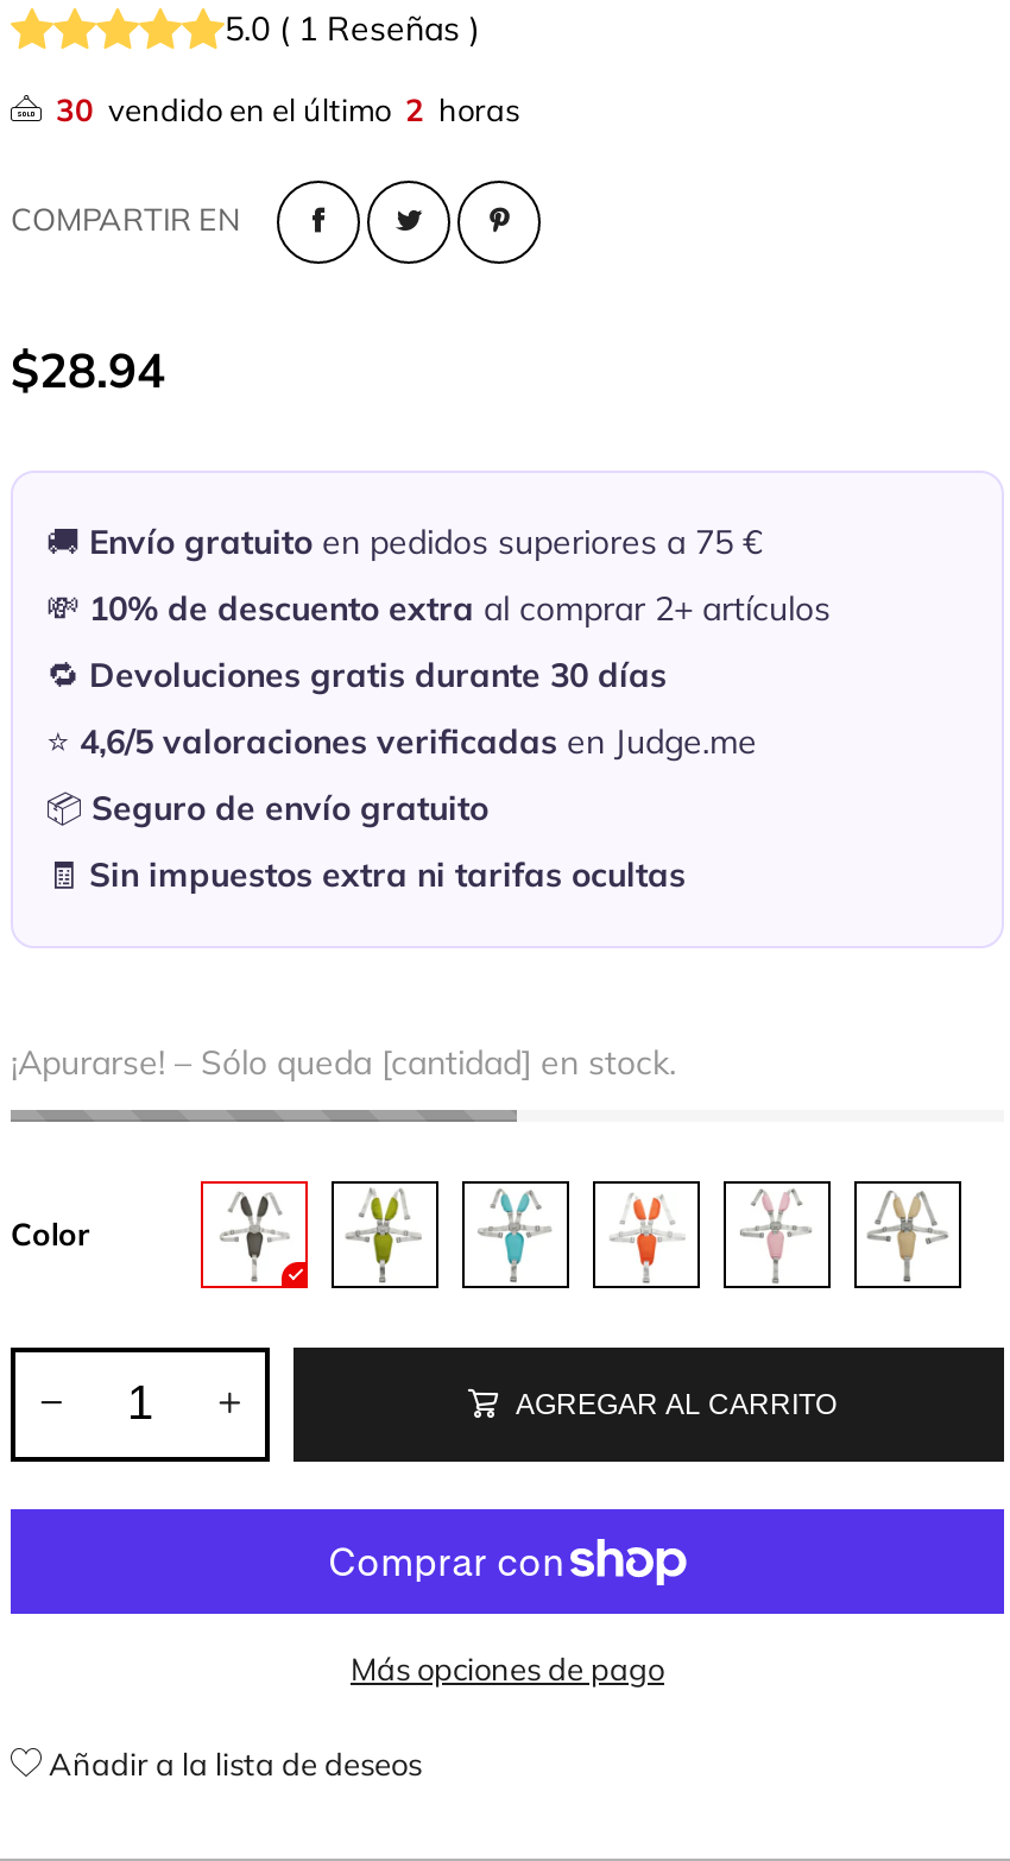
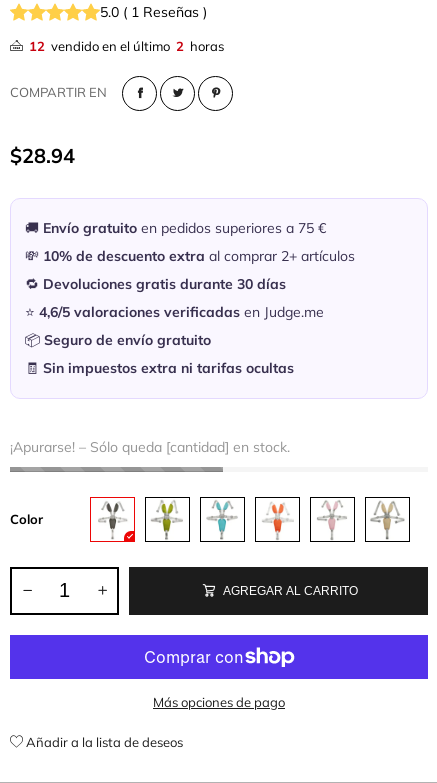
- 30 vendido en el último 2 horas
+ 12 vendido en el último 2 horas
